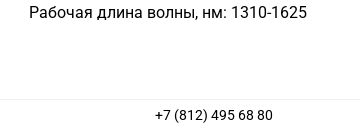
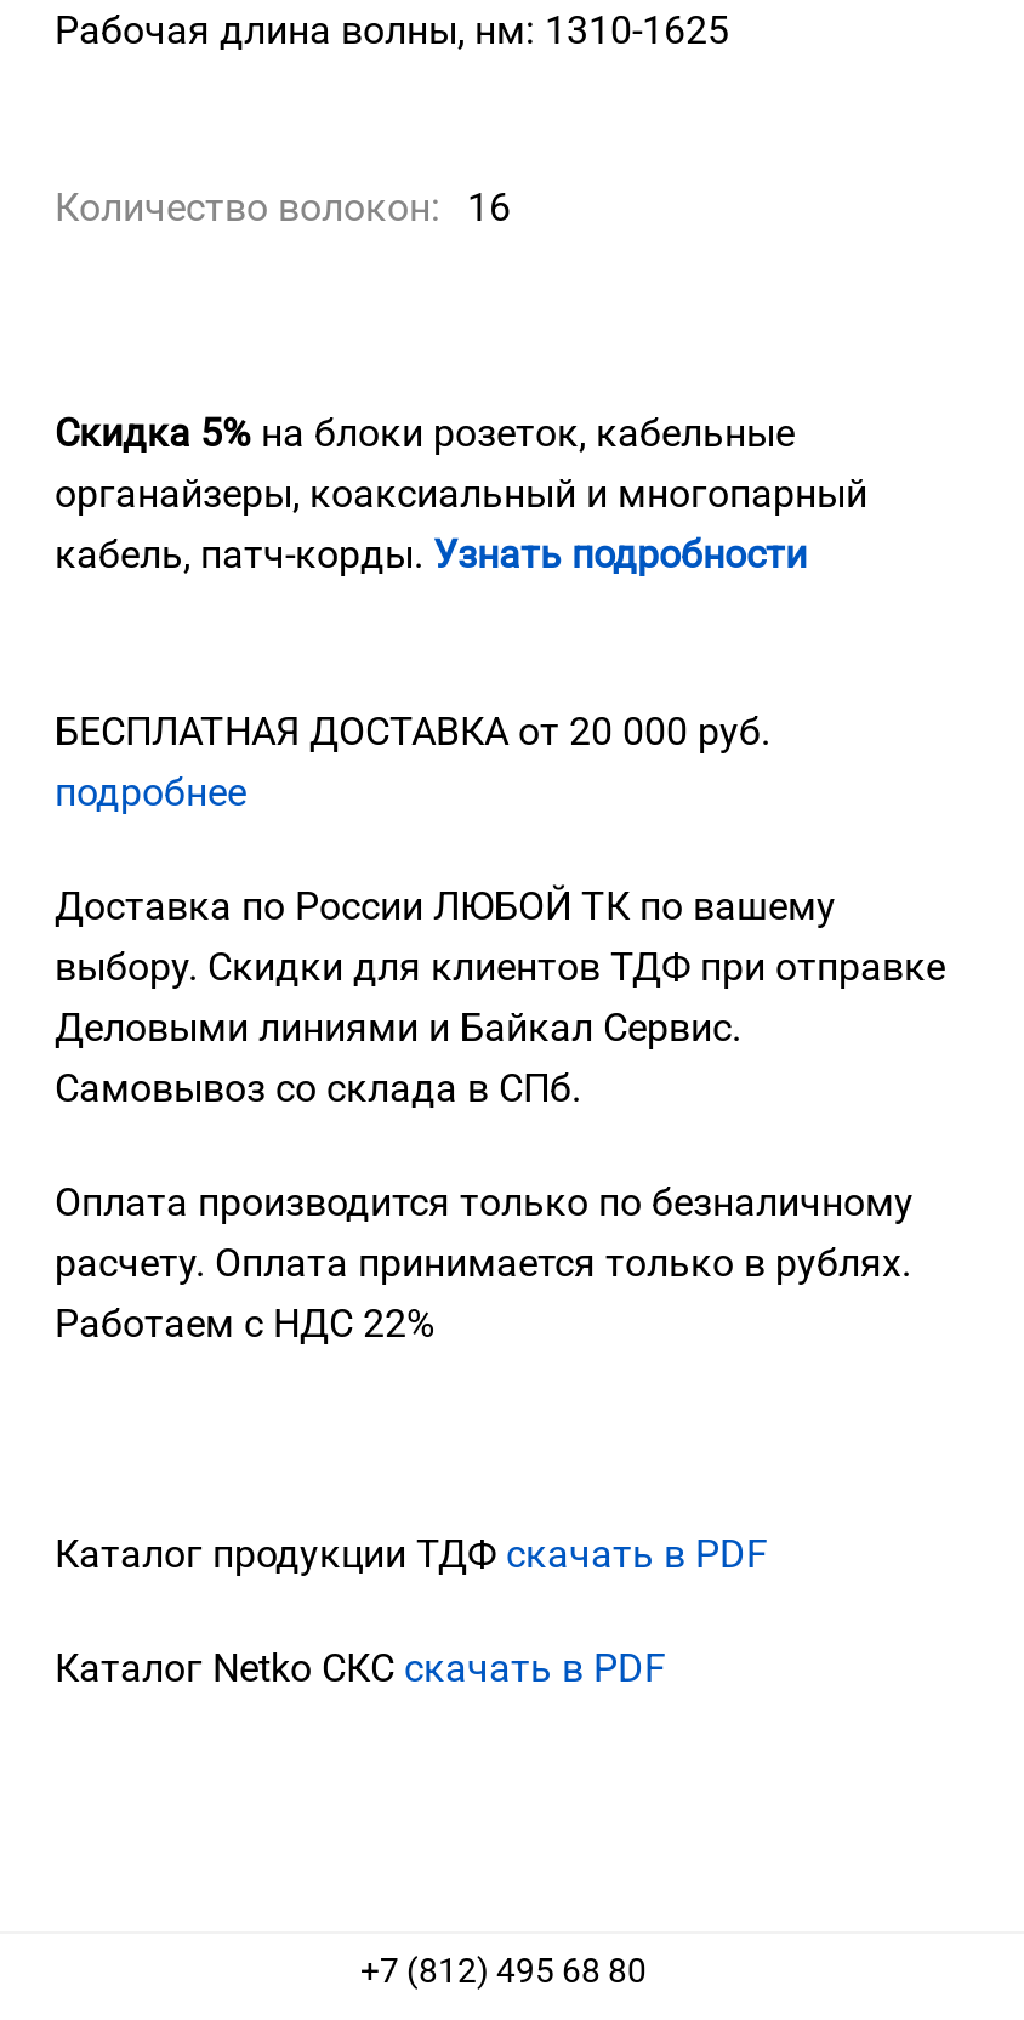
+ Количество волокон: 16

+ Скидка 5% на блоки розеток, кабельные
+ органайзеры, коаксиальный и многопарный
+ кабель, патч-корды. Узнать подробности

+ БЕСПЛАТНАЯ ДОСТАВКА от 20 000 руб.
+ подробнее
+ Доставка по России ЛЮБОЙ ТК по вашему
+ выбору. Скидки для клиентов ТДФ при отправке
+ Деловыми линиями и Байкал Сервис.
+ Самовывоз со склада в СПб.
+ Оплата производится только по безналичному
+ расчету. Оплата принимается только в рублях.
+ Работаем с НДС 22%

+ Каталог продукции ТДФ скачать в PDF
+ Каталог Netko СКС скачать в PDF
